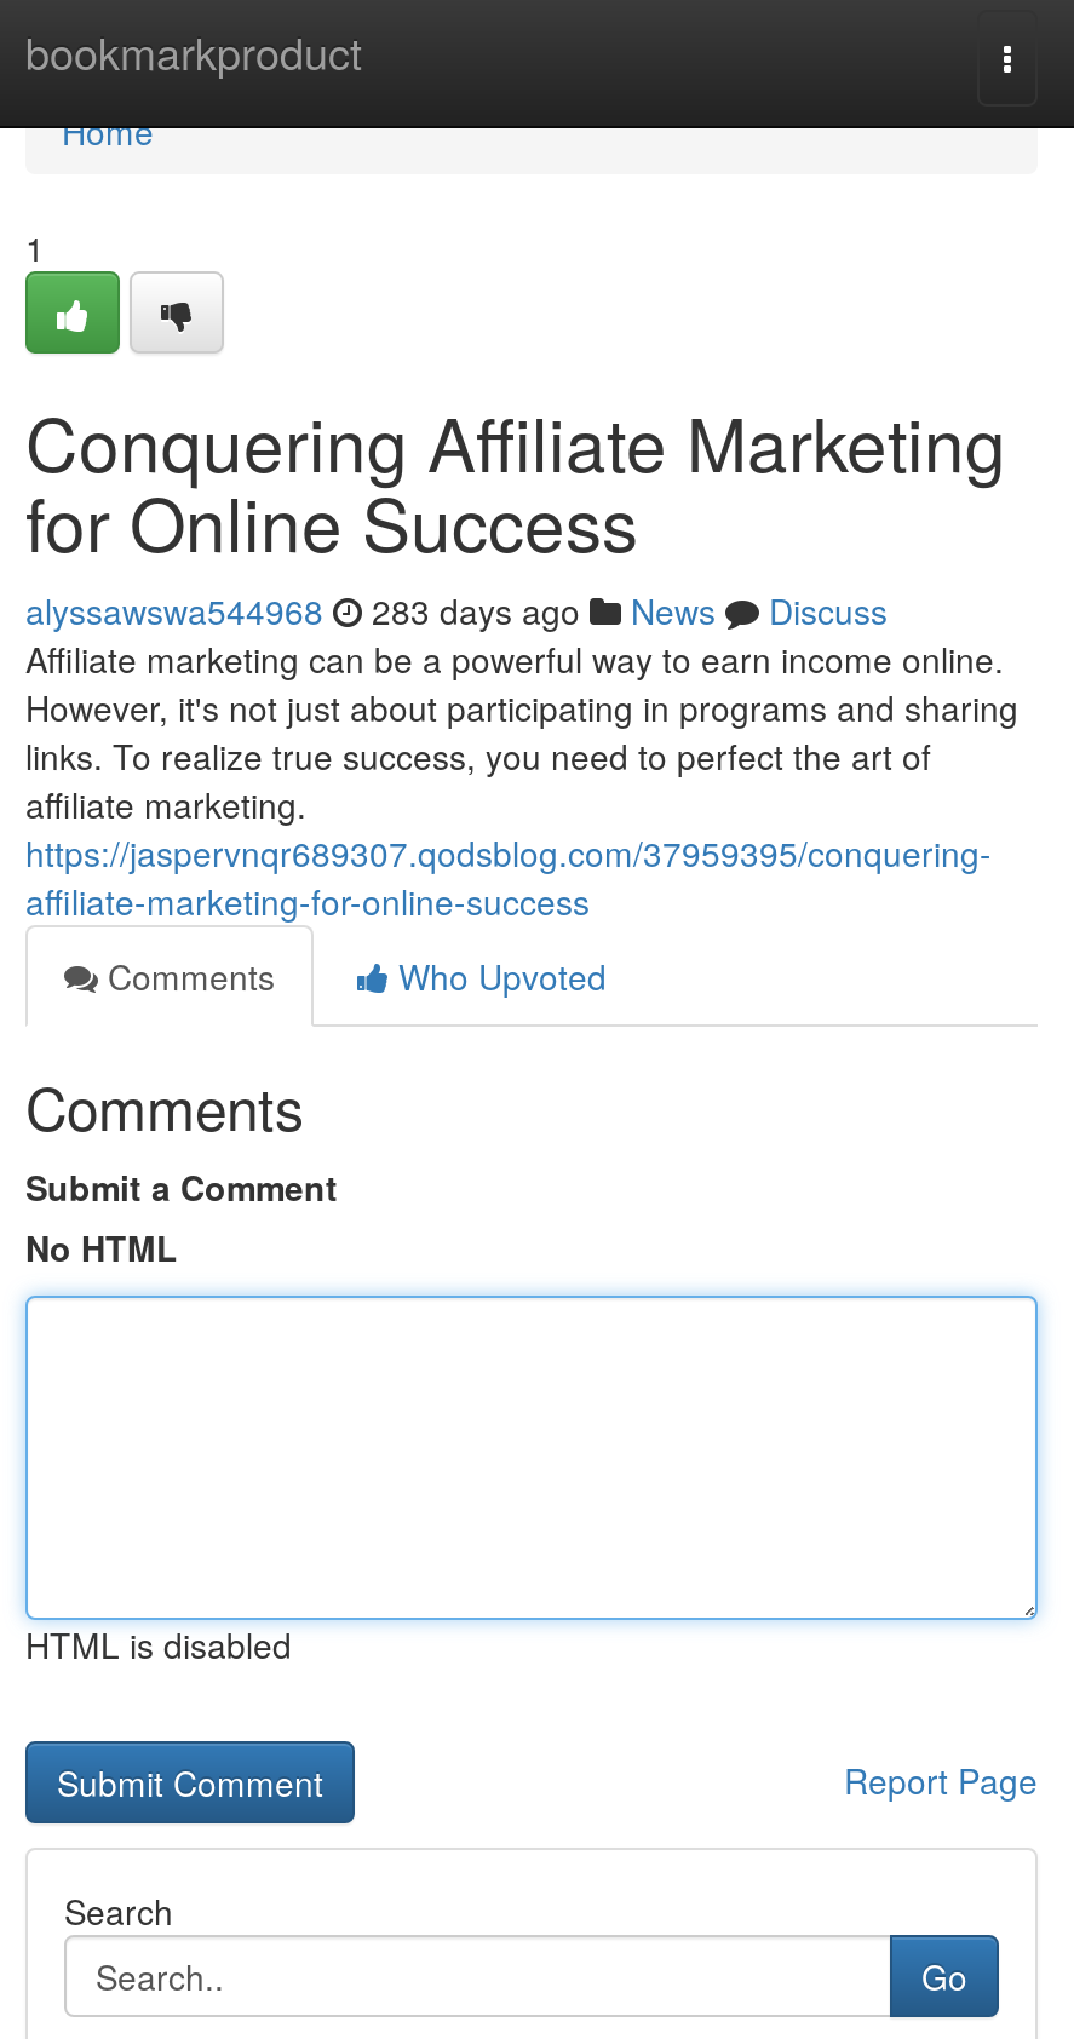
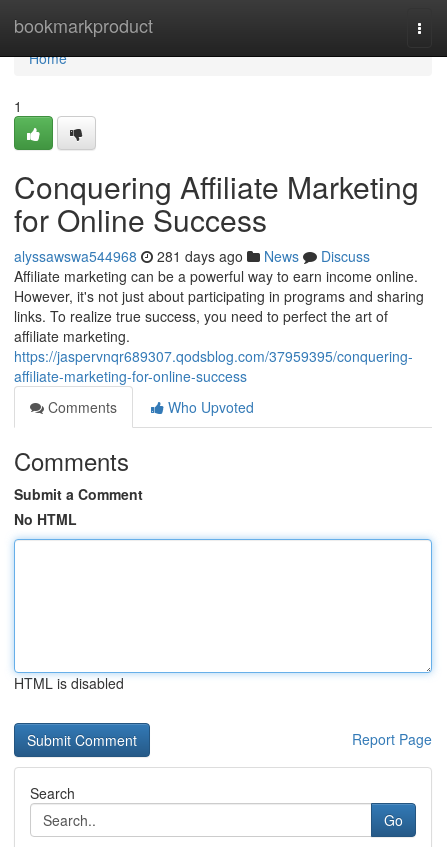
- alyssawswa544968 283 days ago News Discuss
+ alyssawswa544968 281 days ago News Discuss
